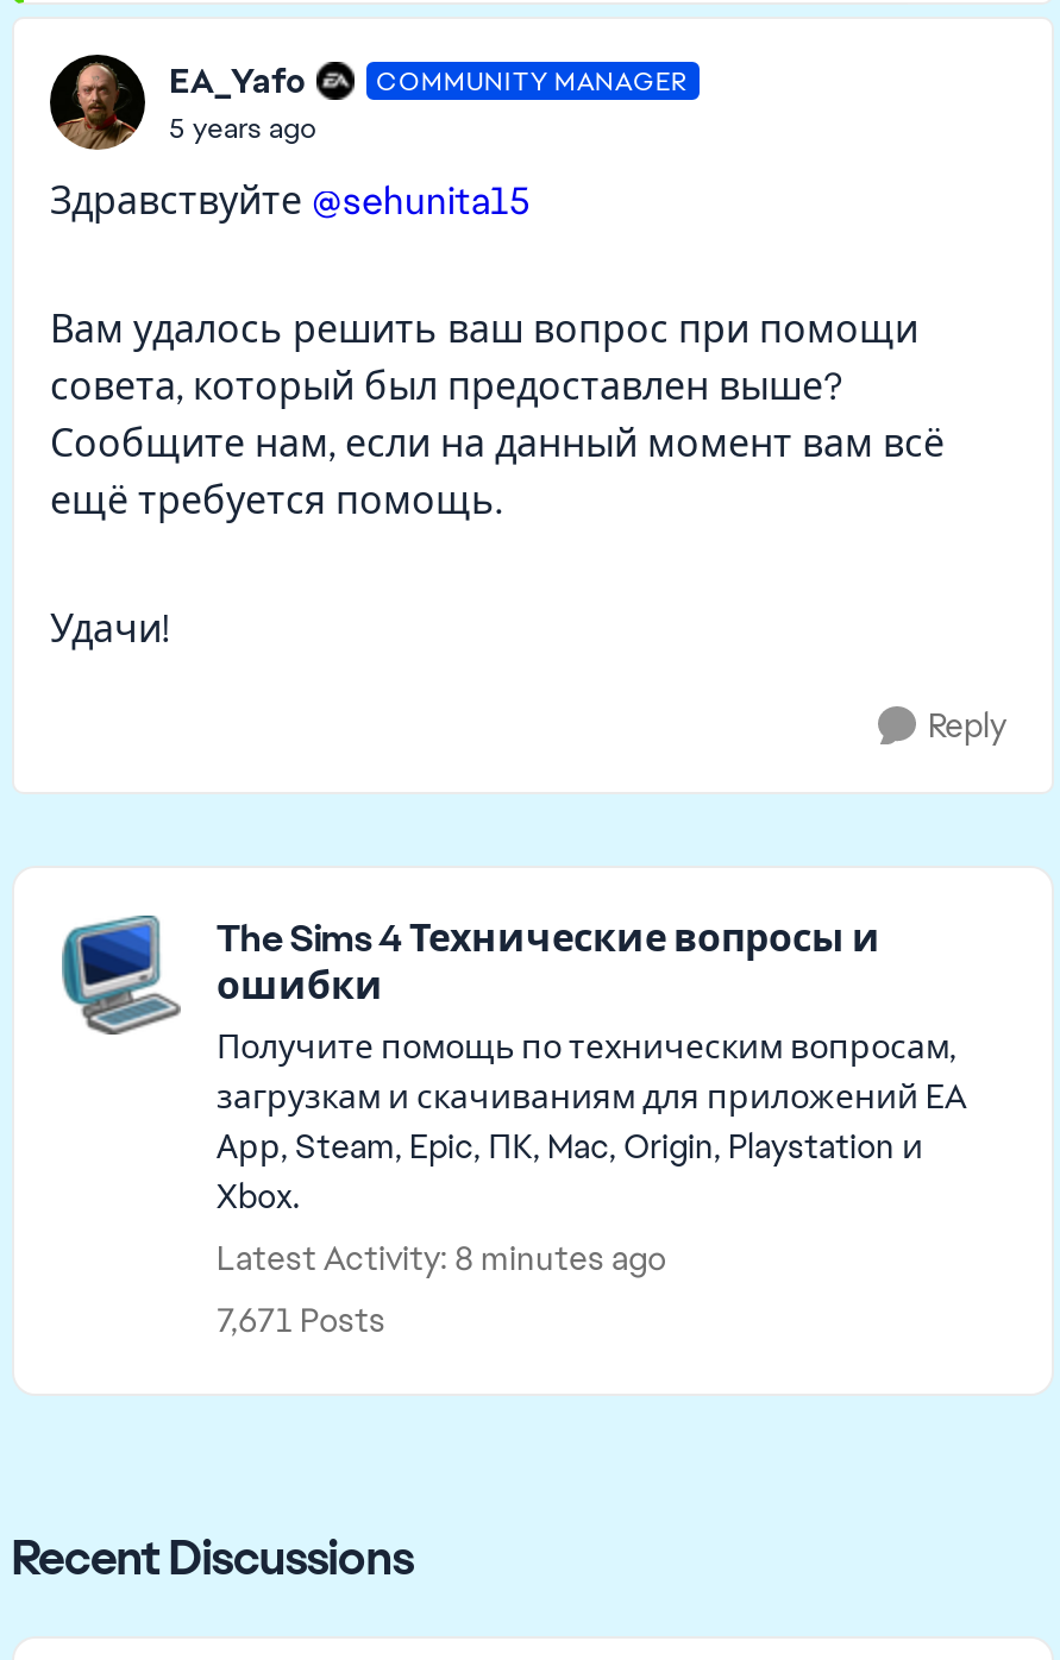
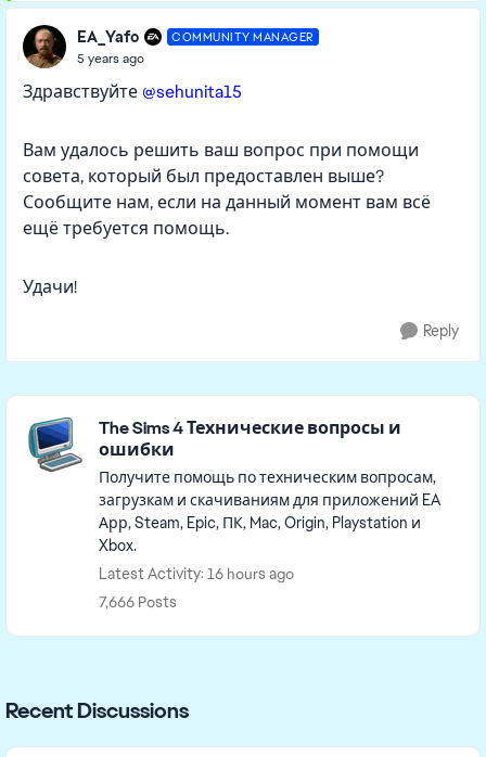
- Latest Activity: 8 minutes ago
+ Latest Activity: 16 hours ago

- 7,671 Posts
+ 7,666 Posts
